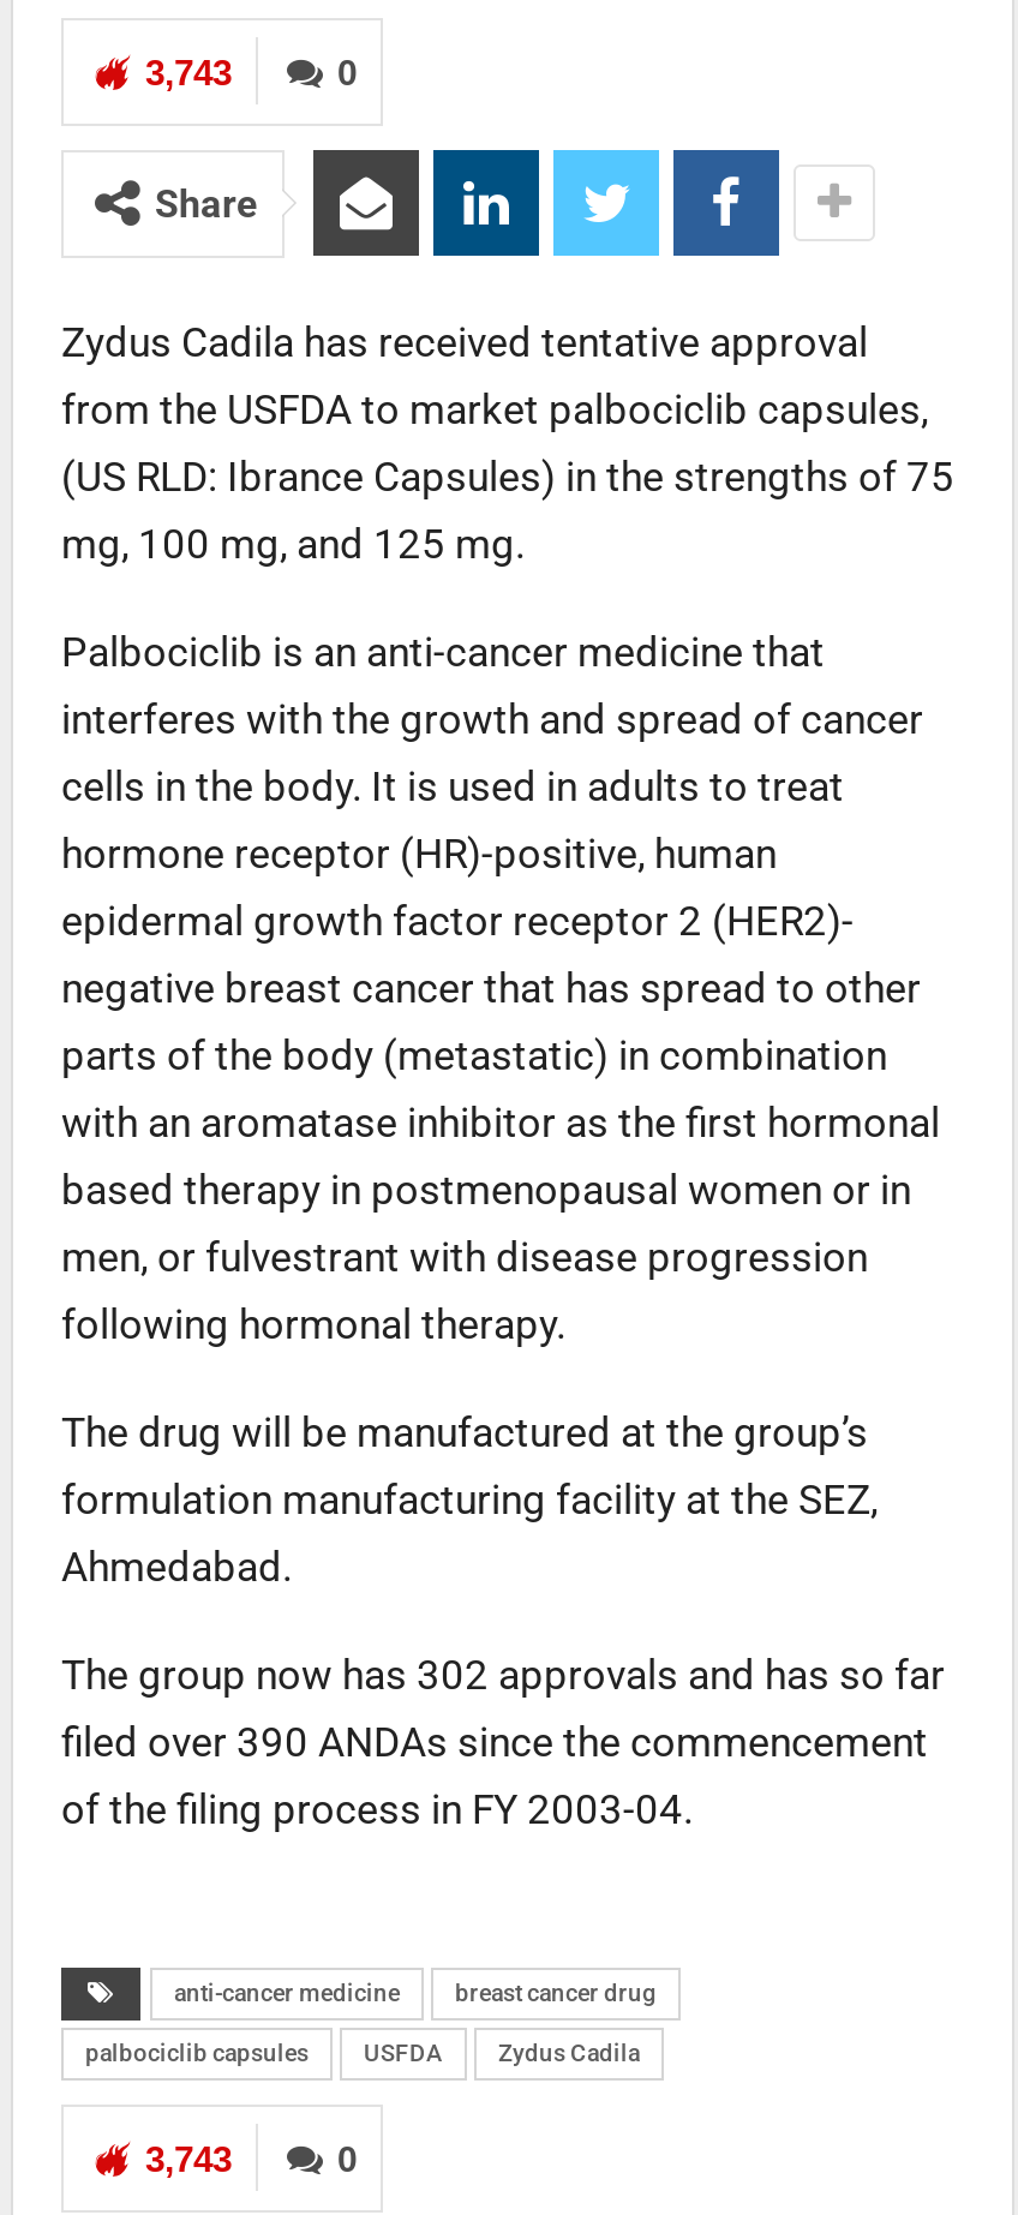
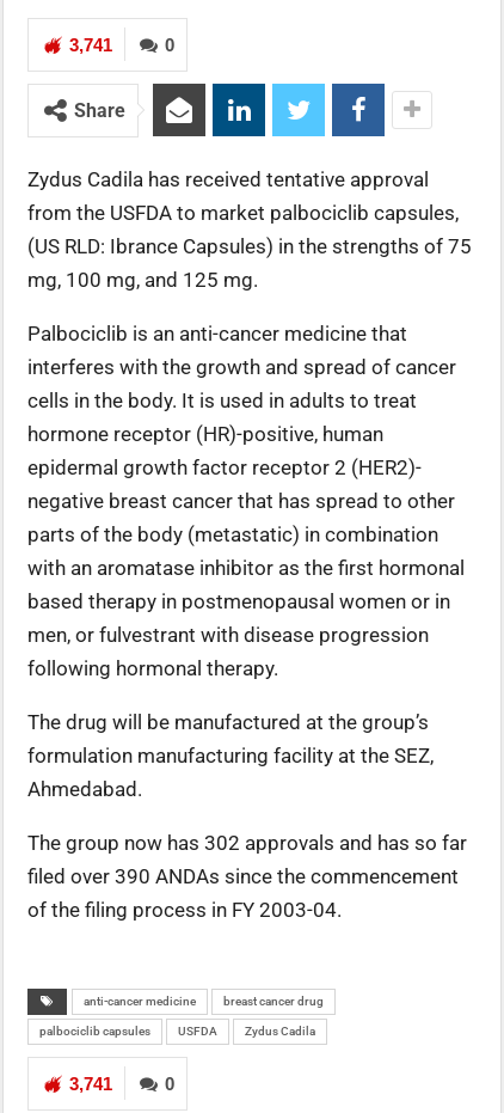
- 3,743
+ 3,741

- 3,743
+ 3,741
